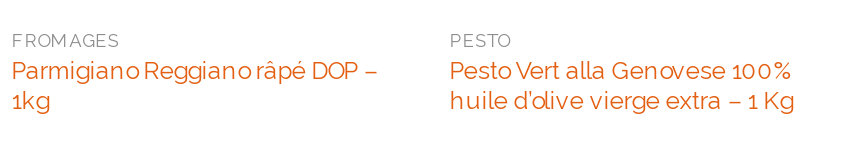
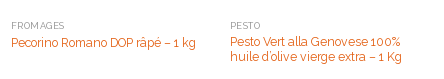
- Parmigiano Reggiano râpé DOP –
- 1kg
+ Pecorino Romano DOP râpé – 1 kg
